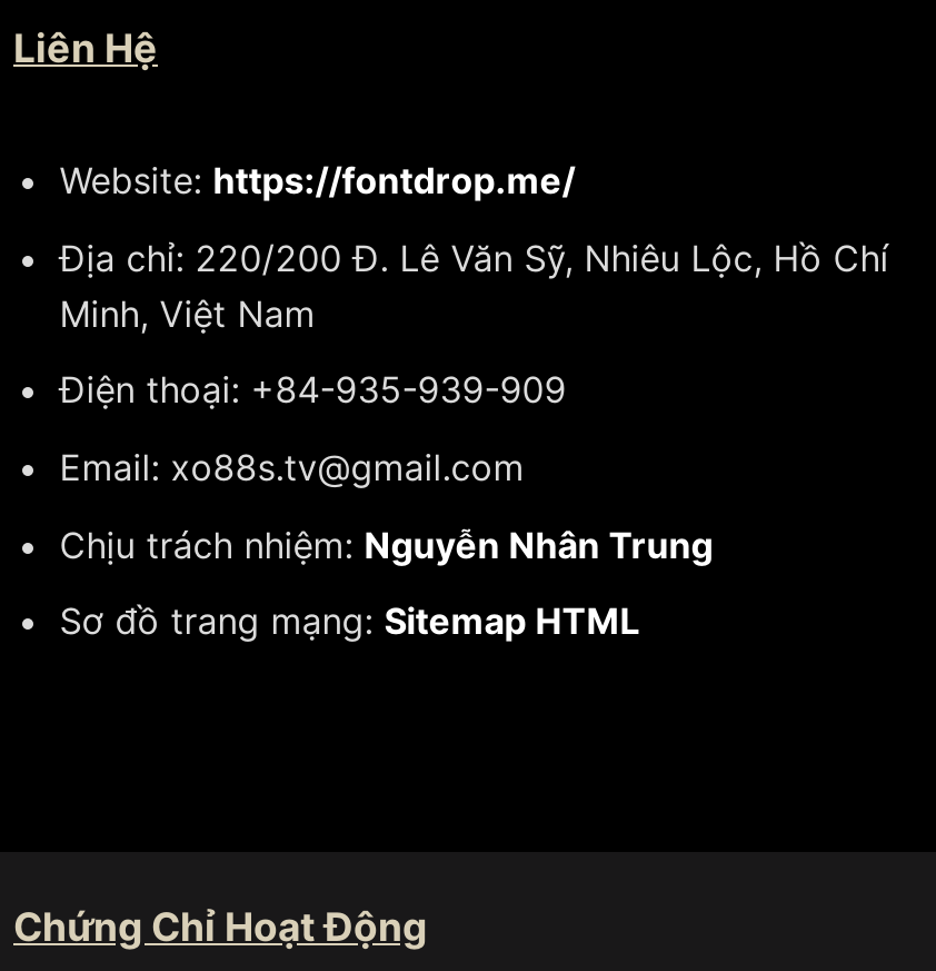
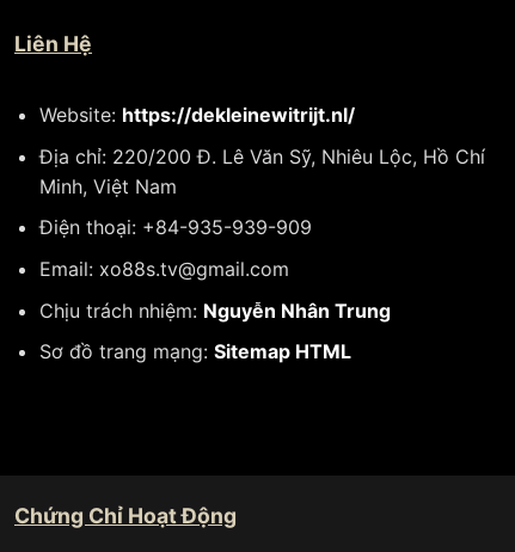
- Website: https://fontdrop.me/
+ Website: https://dekleinewitrijt.nl/
